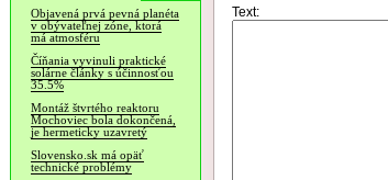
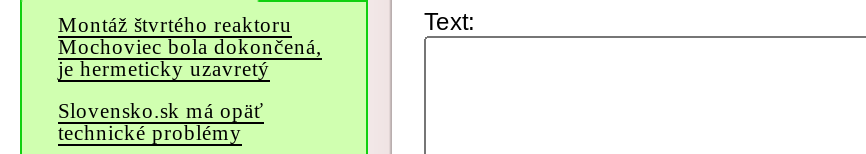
- Objavená prvá pevná planéta
- v obývateľnej zóne, ktorá
- má atmosféru
- Číňania vyvinuli praktické
- solárne články s účinnosťou
- 35.5%
